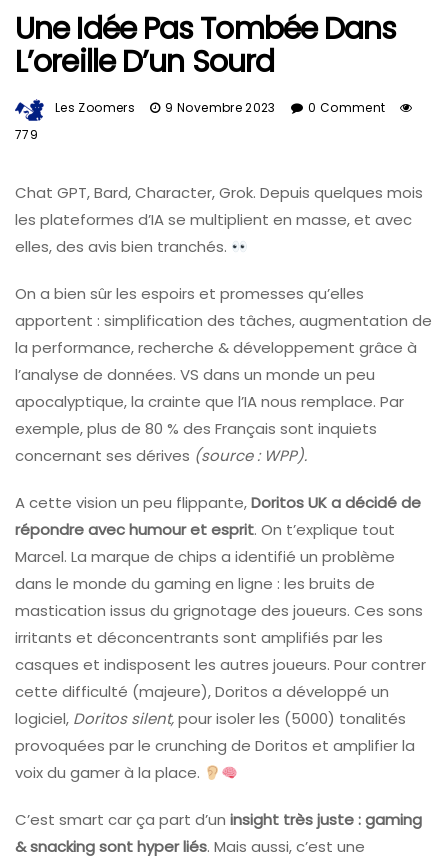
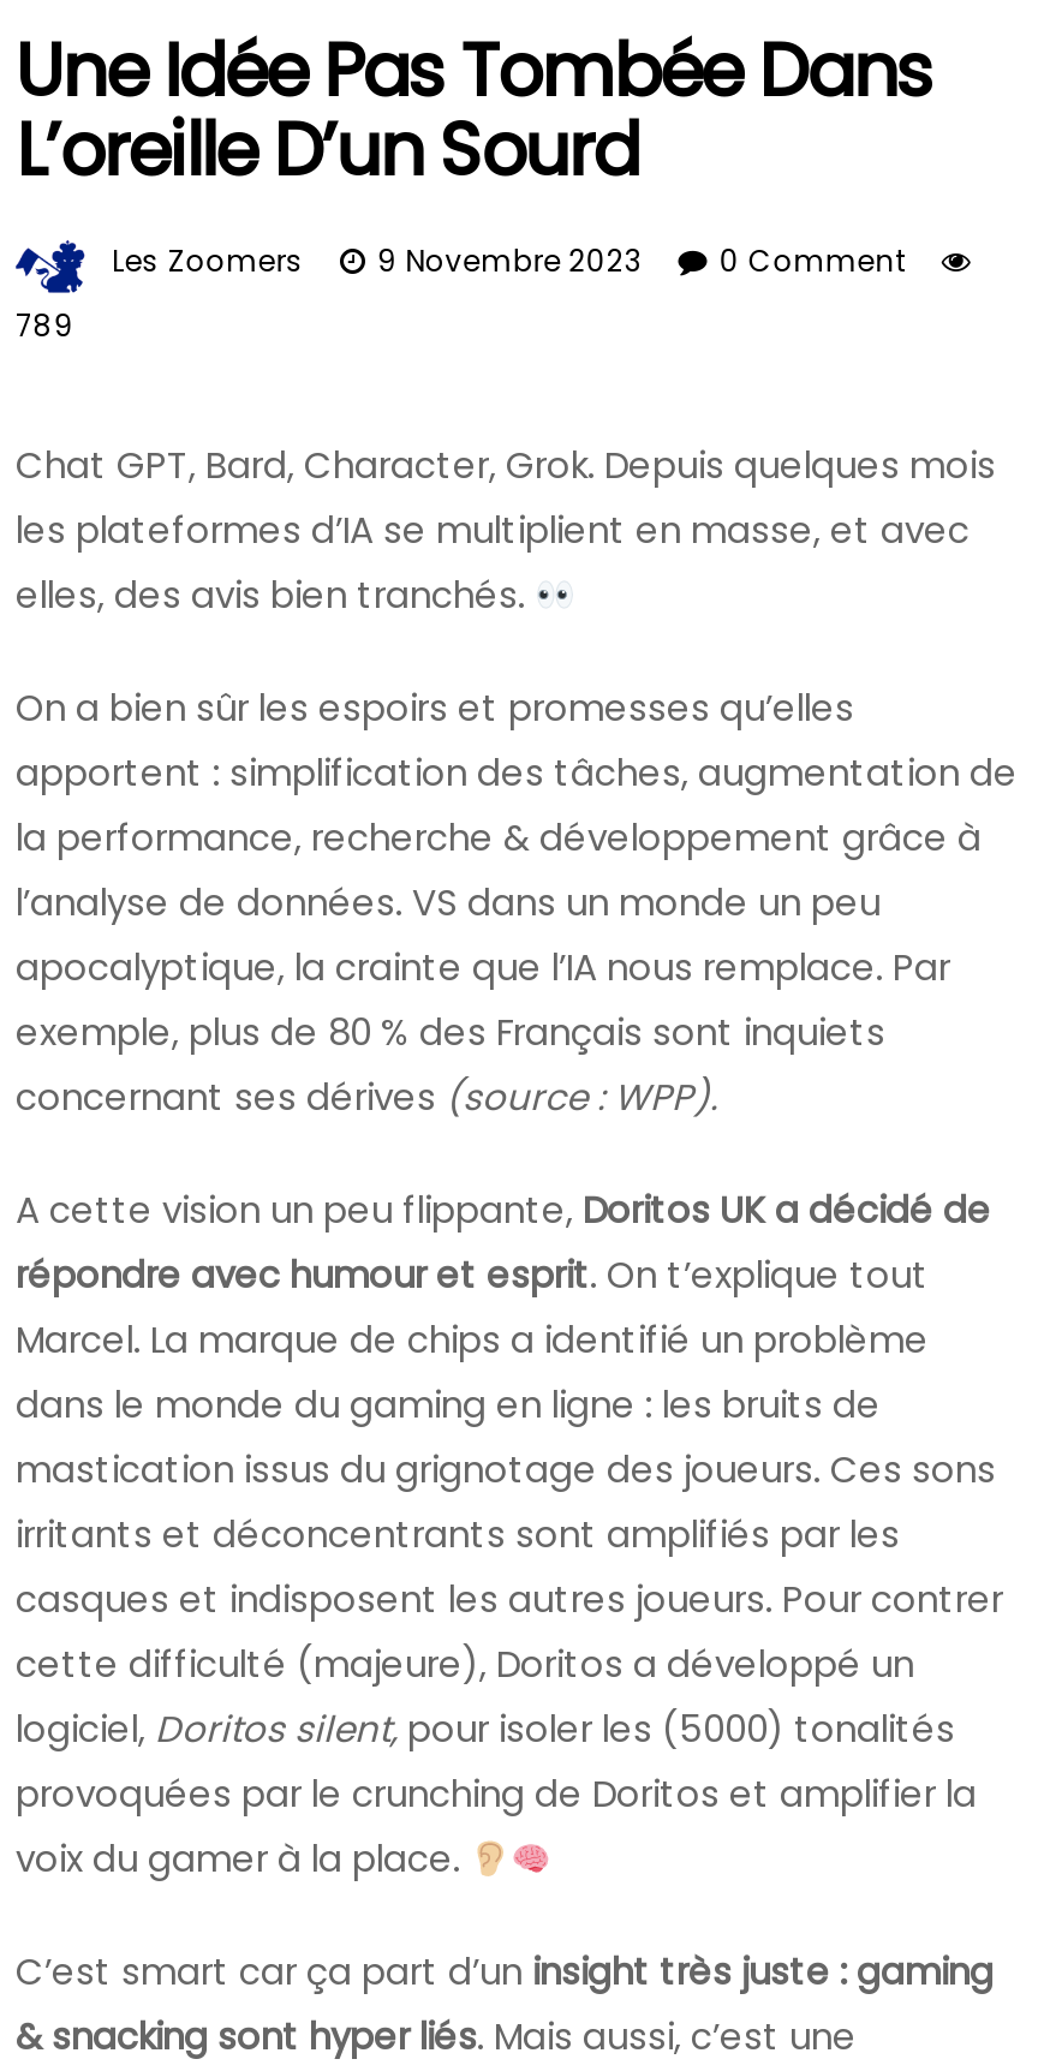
- 779
+ 789
